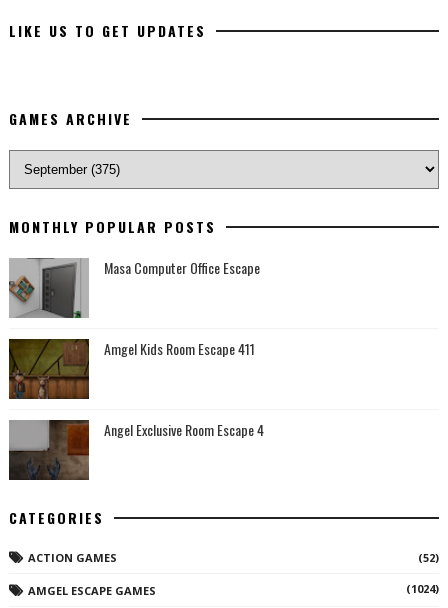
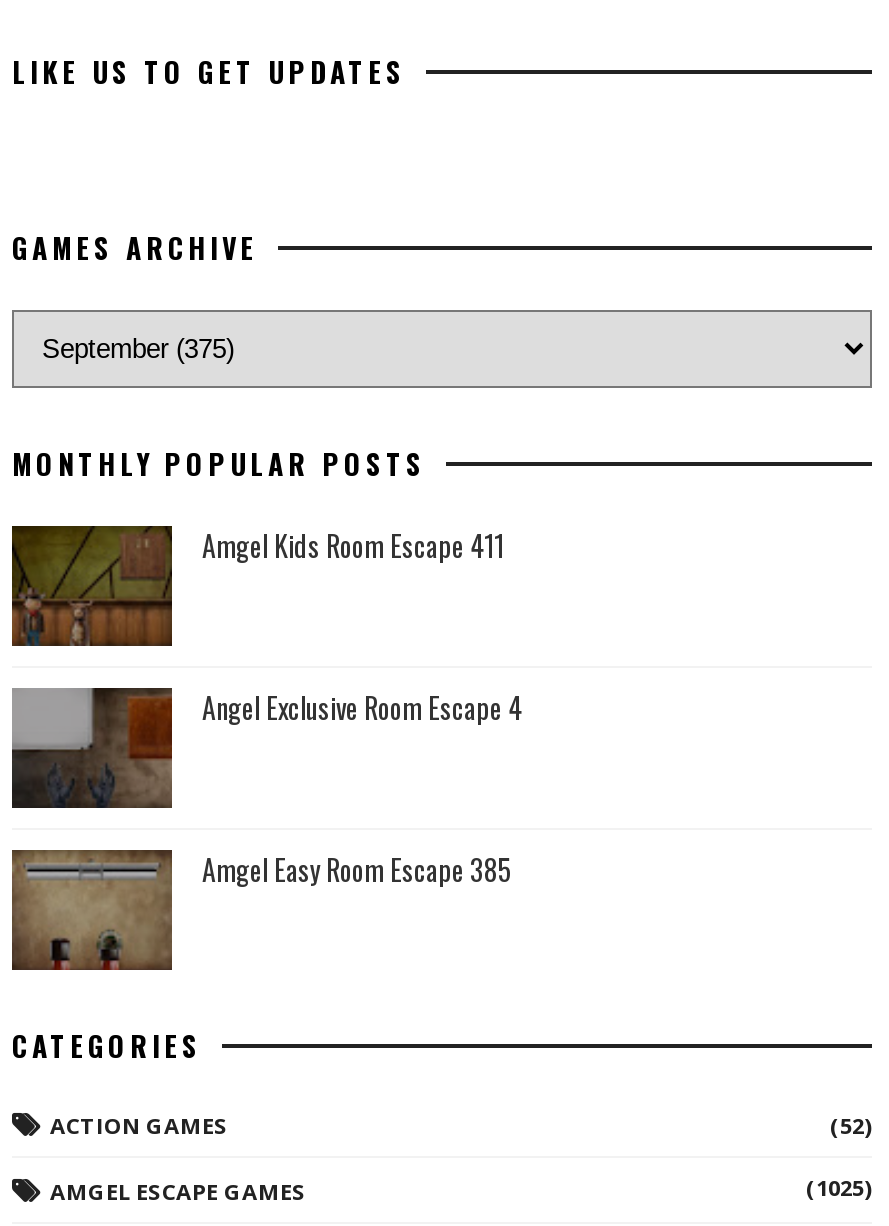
- [image]
- Masa Computer Office Escape

moved up: [image] | Amgel Kids Room Escape 411 | Angel Exclusive Room Escape 4

moved up: [image]

+ [image]
+ Amgel Easy Room Escape 385

- (1024)
+ (1025)
